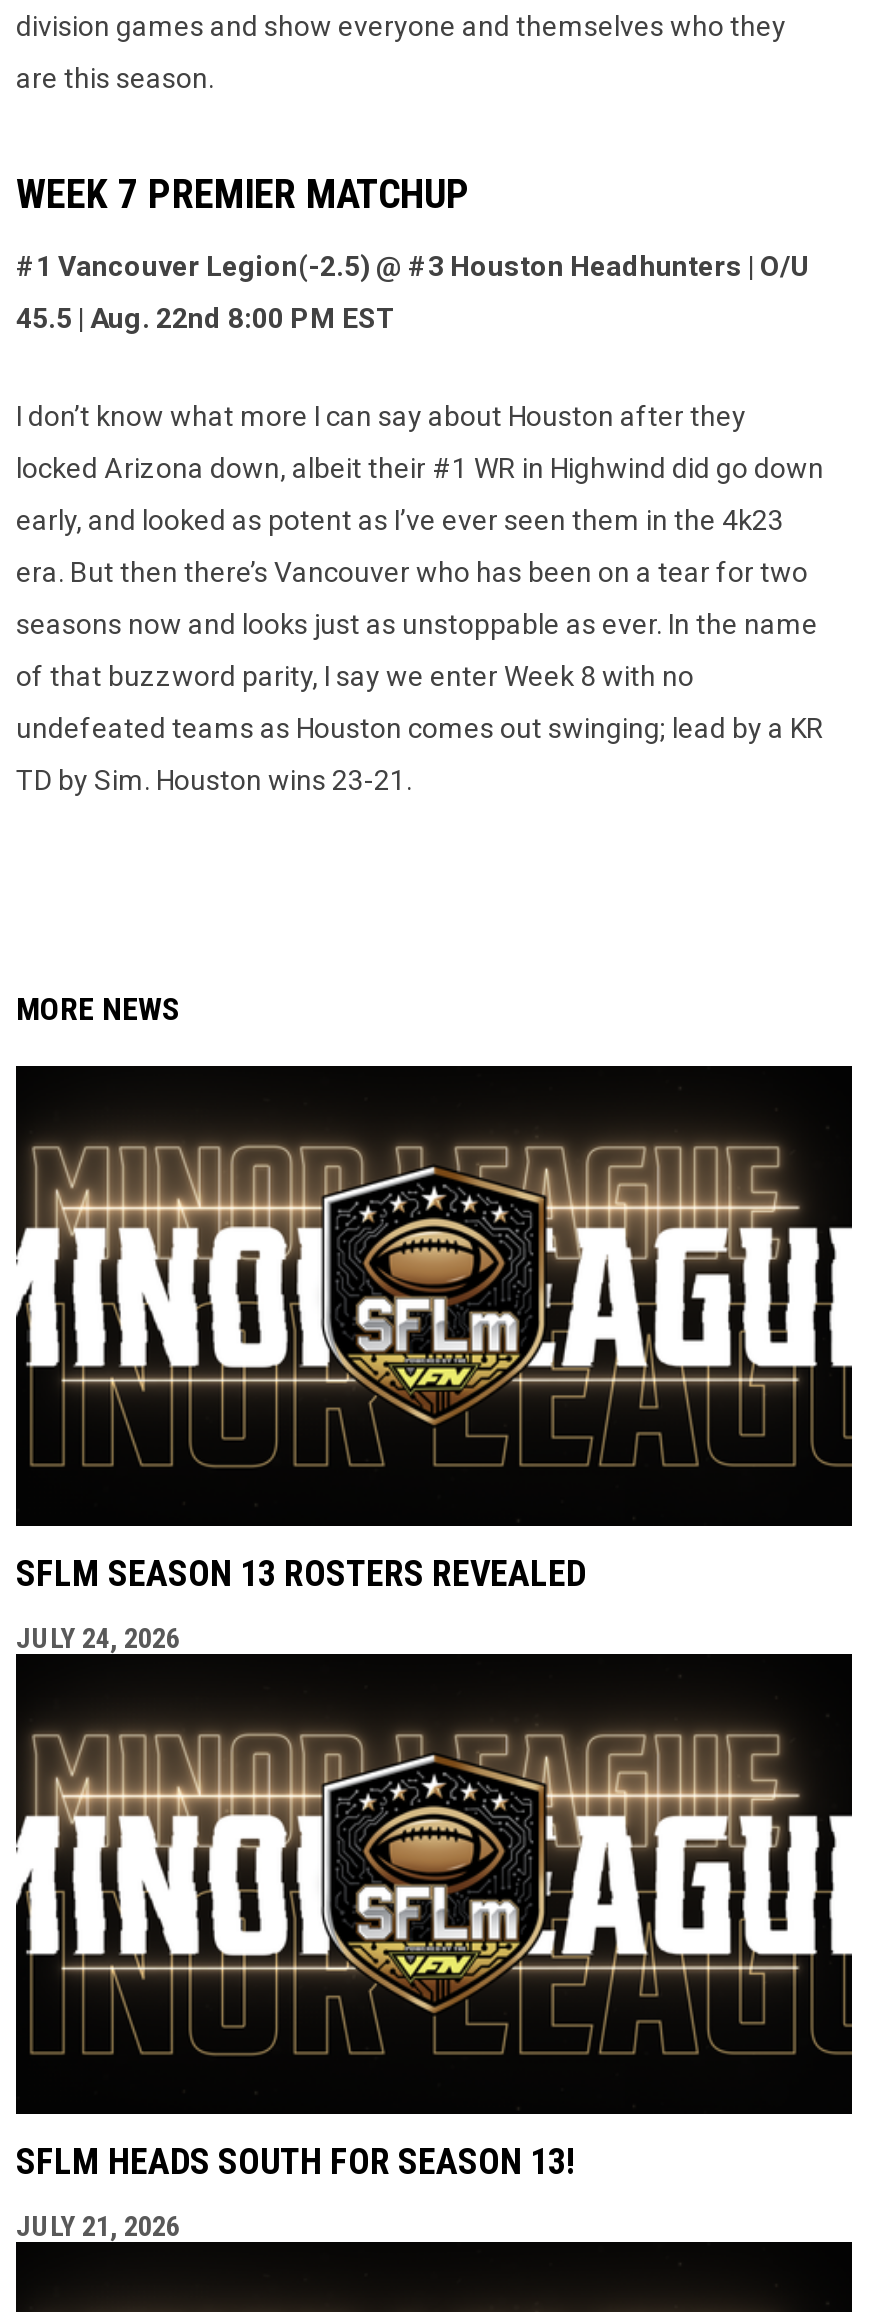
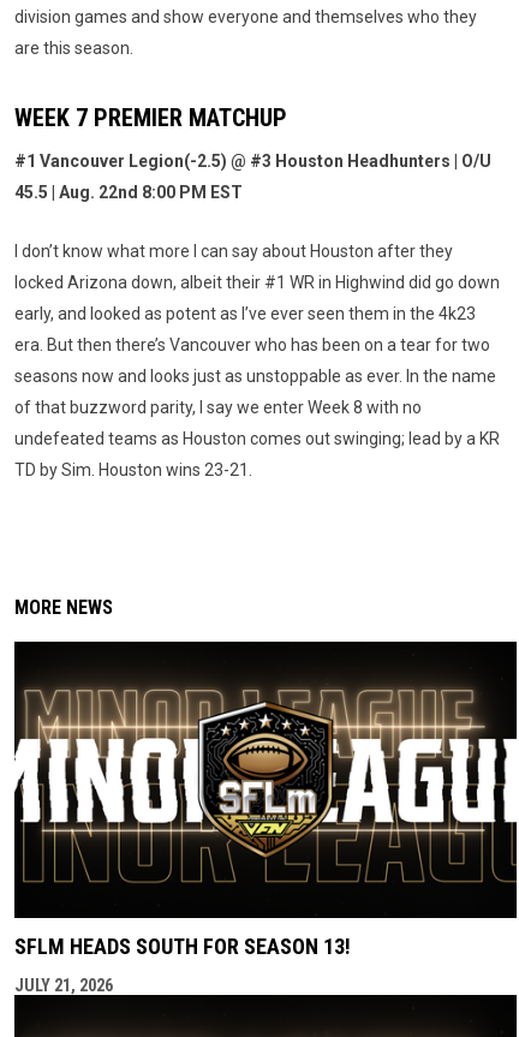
- SFLM SEASON 13 ROSTERS REVEALED
- JULY 24, 2026
